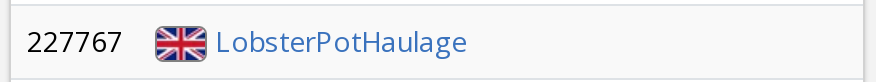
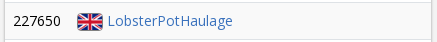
- 227767
+ 227650
